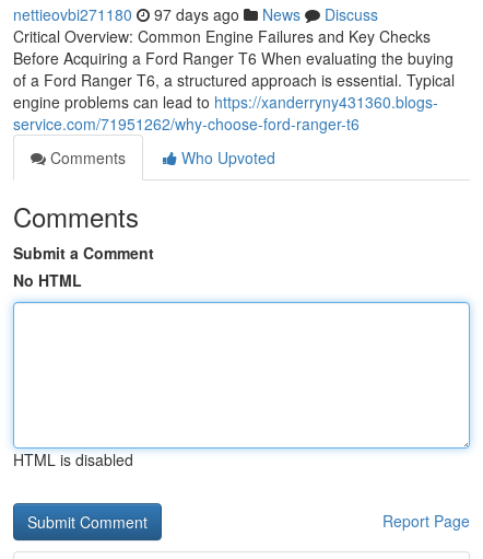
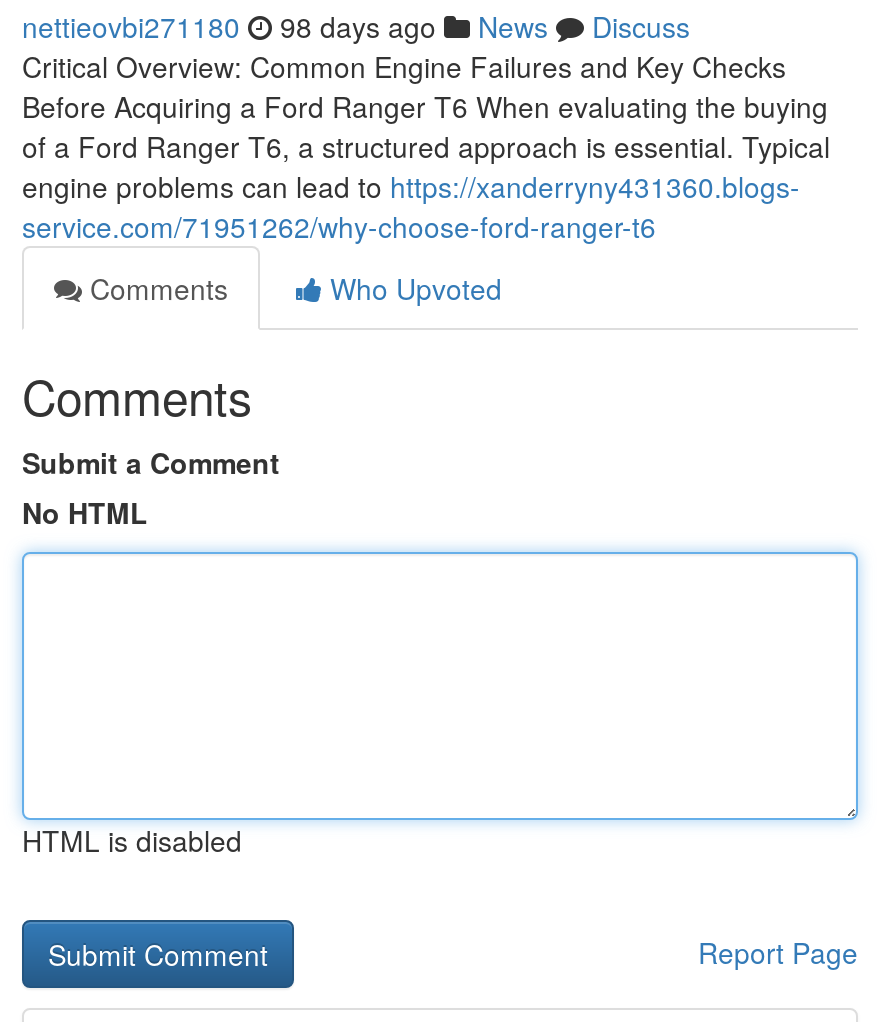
- nettieovbi271180 97 days ago News Discuss
+ nettieovbi271180 98 days ago News Discuss
